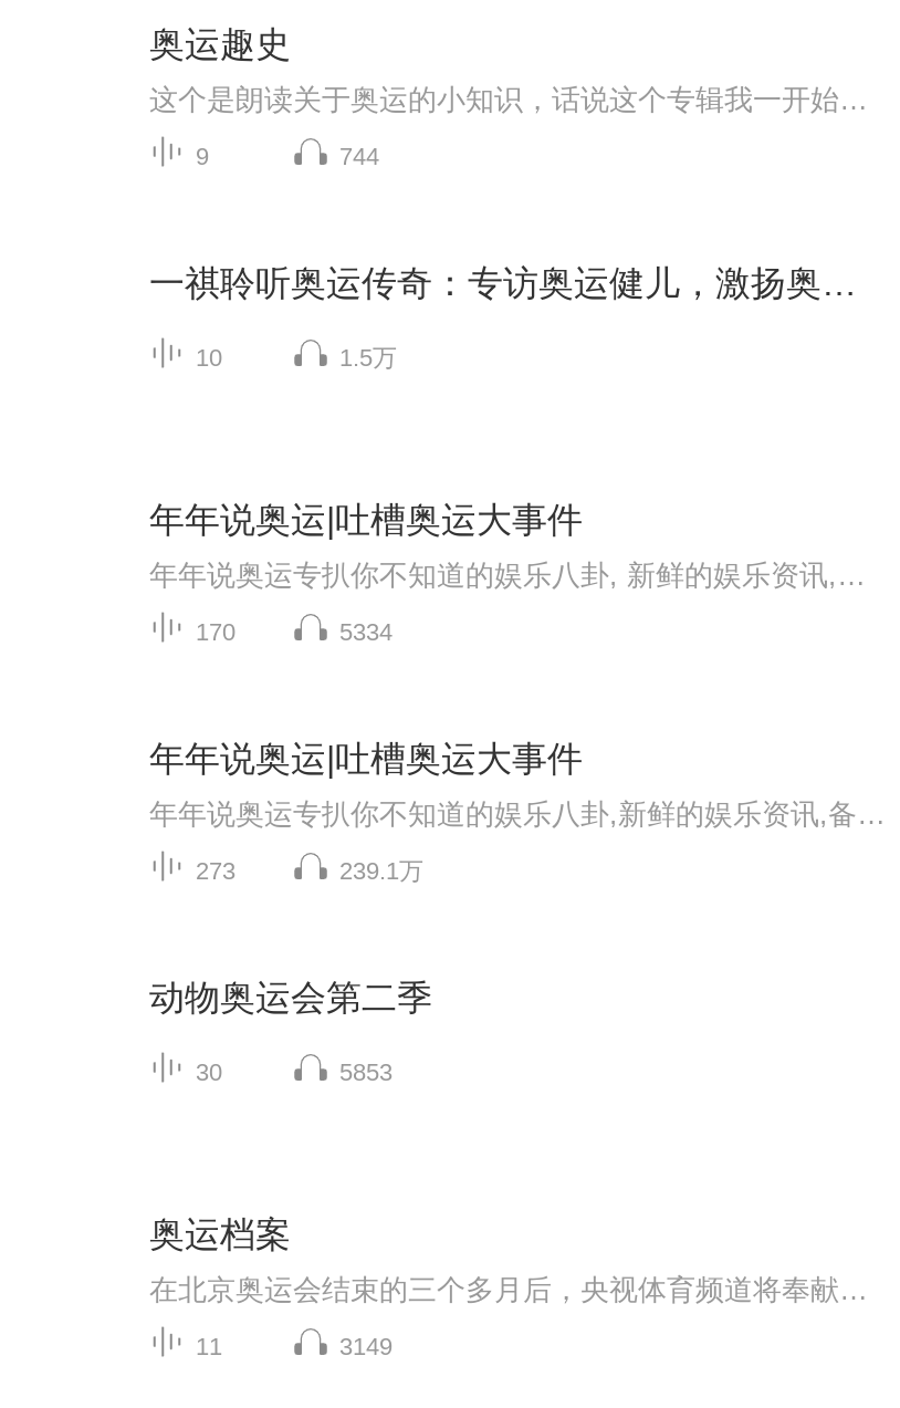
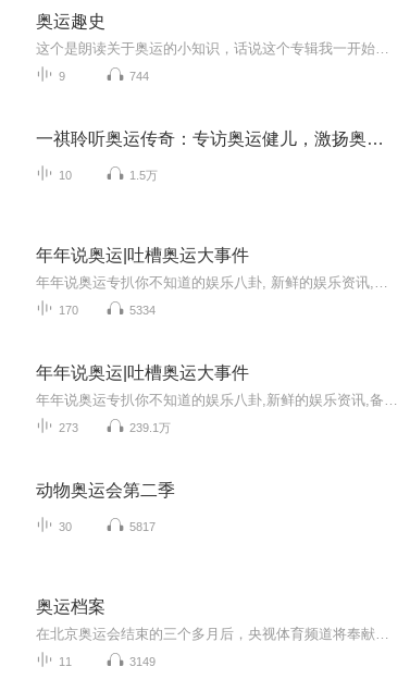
- 5853
+ 5817
